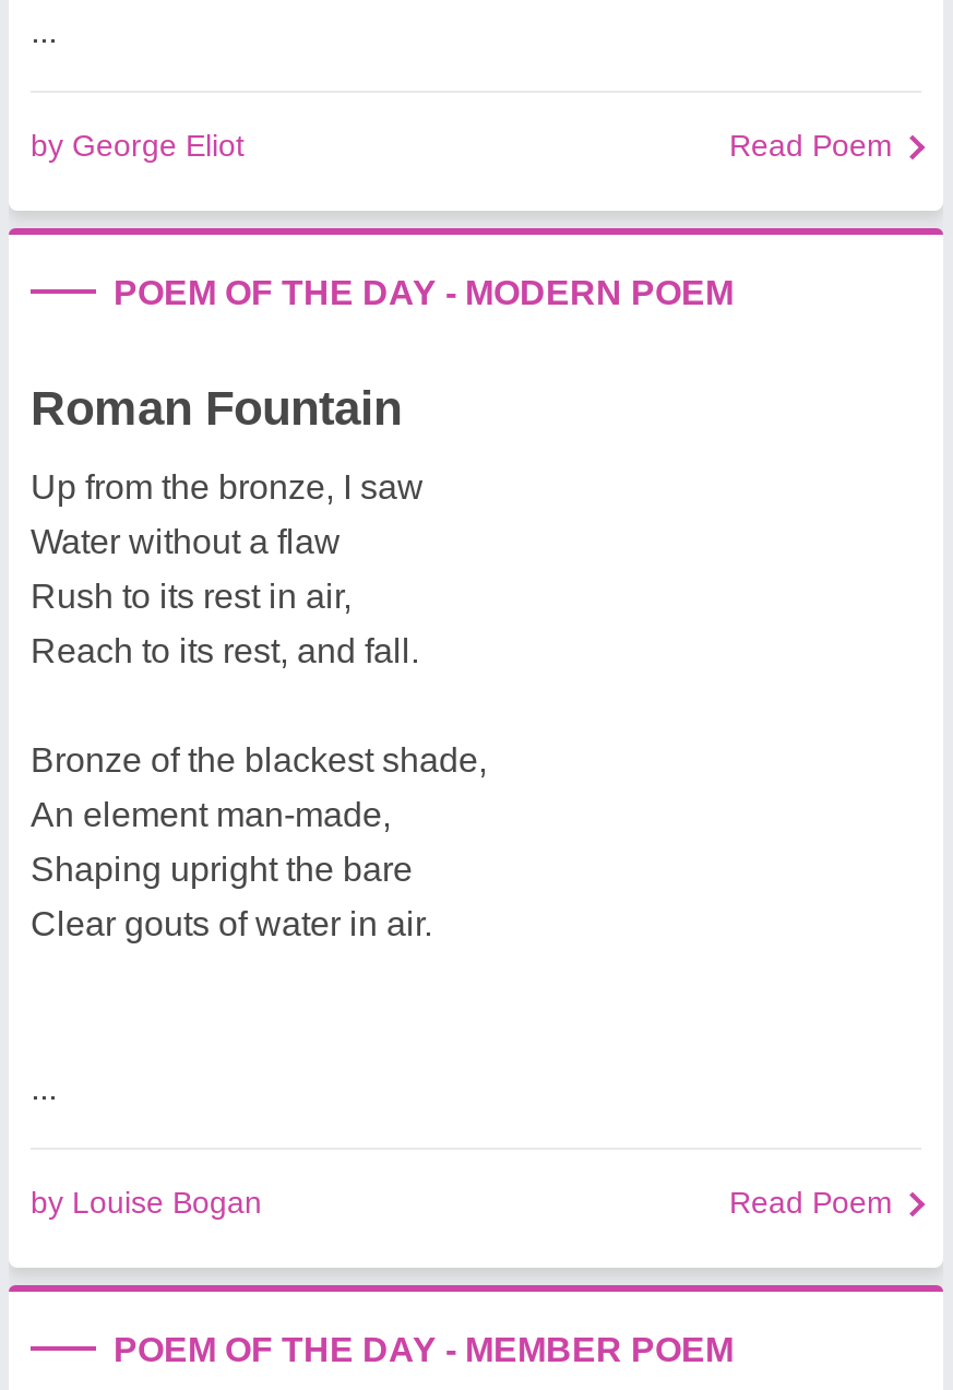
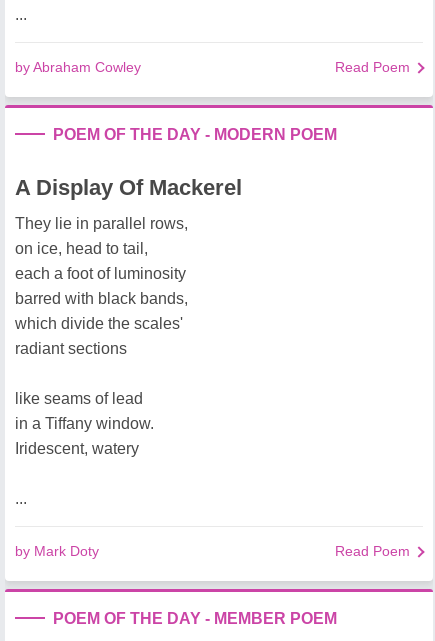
- by George Eliot
+ by Abraham Cowley

- Roman Fountain
- Up from the bronze, I saw
- Water without a flaw
- Rush to its rest in air,
- Reach to its rest, and fall.
- Bronze of the blackest shade,
- An element man-made,
- Shaping upright the bare
- Clear gouts of water in air.
+ A Display Of Mackerel
+ They lie in parallel rows,
+ on ice, head to tail,
+ each a foot of luminosity
+ barred with black bands,
+ which divide the scales'
+ radiant sections
+ like seams of lead
+ in a Tiffany window.
+ Iridescent, watery

- by Louise Bogan
+ by Mark Doty
